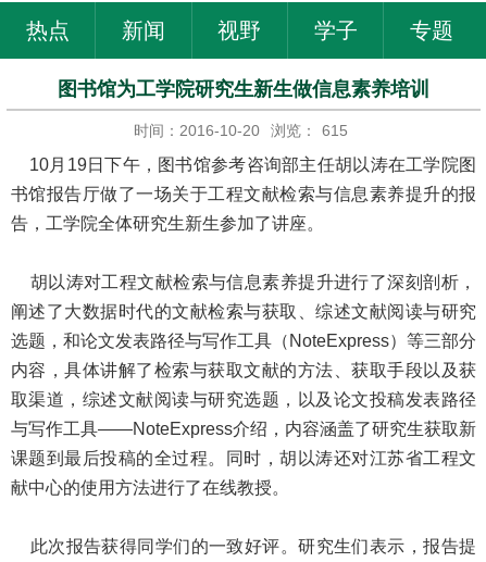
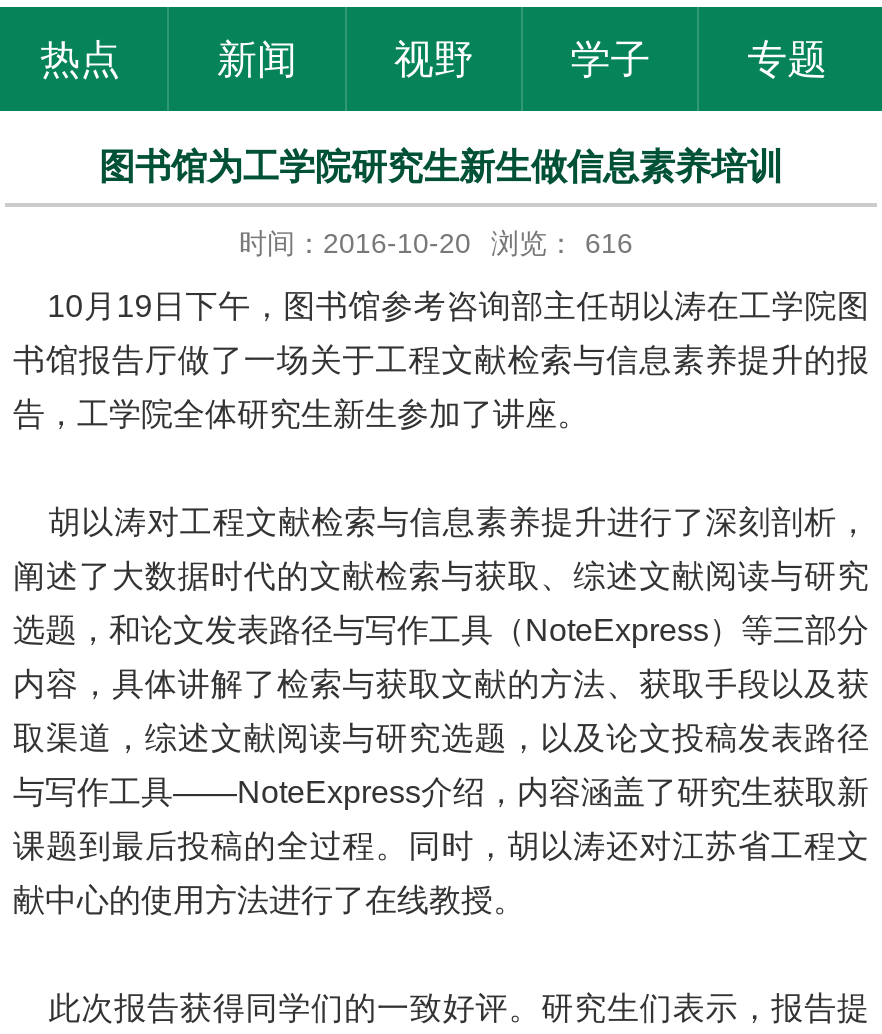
- 时间：2016-10-20 浏览： 615
+ 时间：2016-10-20 浏览： 616
